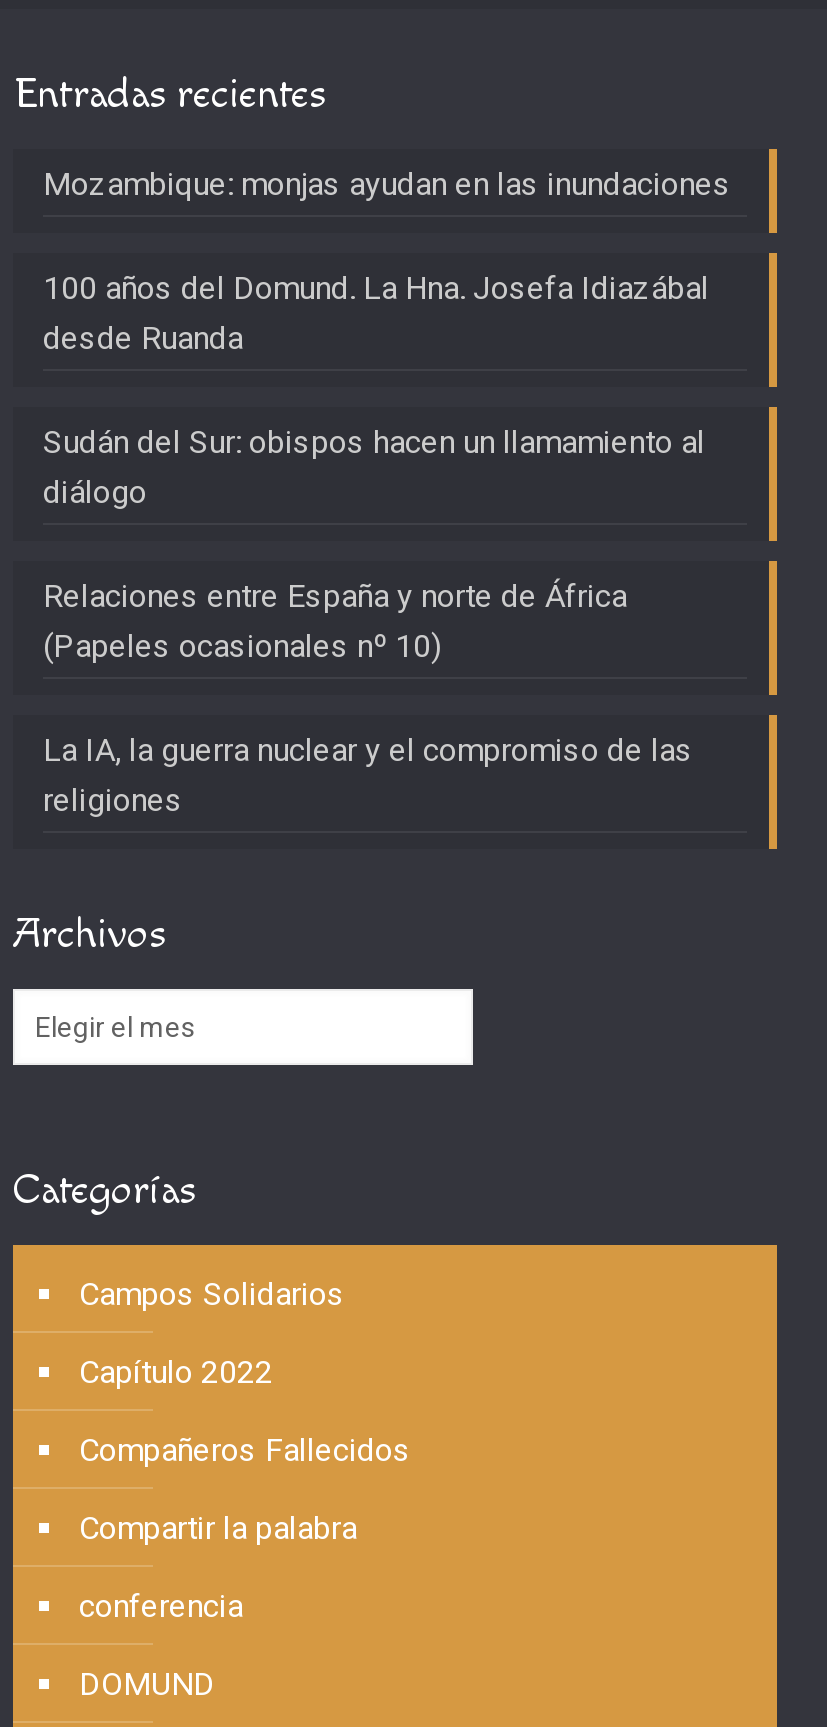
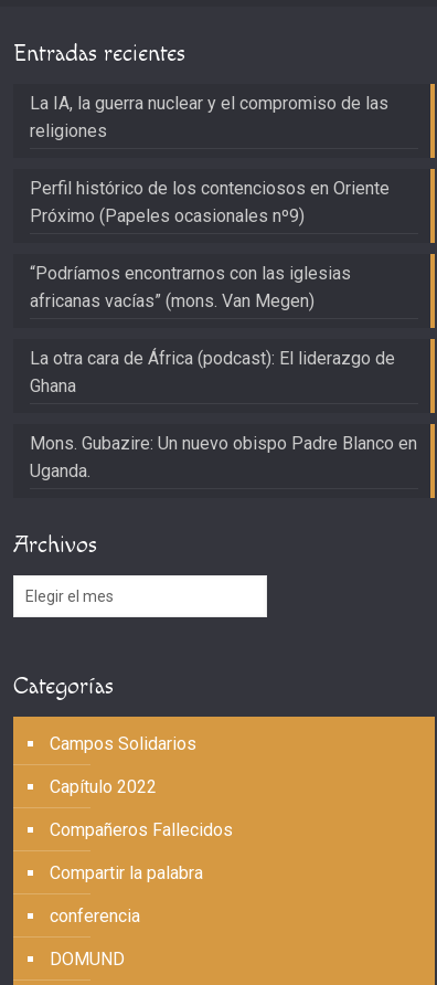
- Mozambique: monjas ayudan en las inundaciones
- 100 años del Domund. La Hna. Josefa Idiazábal
- desde Ruanda
- Sudán del Sur: obispos hacen un llamamiento al
- diálogo
- Relaciones entre España y norte de África
- (Papeles ocasionales nº 10)

moved up: La IA, la guerra nuclear y el compromiso de las | religiones

+ Perfil histórico de los contenciosos en Oriente
+ Próximo (Papeles ocasionales nº9)
+ “Podríamos encontrarnos con las iglesias
+ africanas vacías” (mons. Van Megen)
+ La otra cara de África (podcast): El liderazgo de
+ Ghana
+ Mons. Gubazire: Un nuevo obispo Padre Blanco en
+ Uganda.
